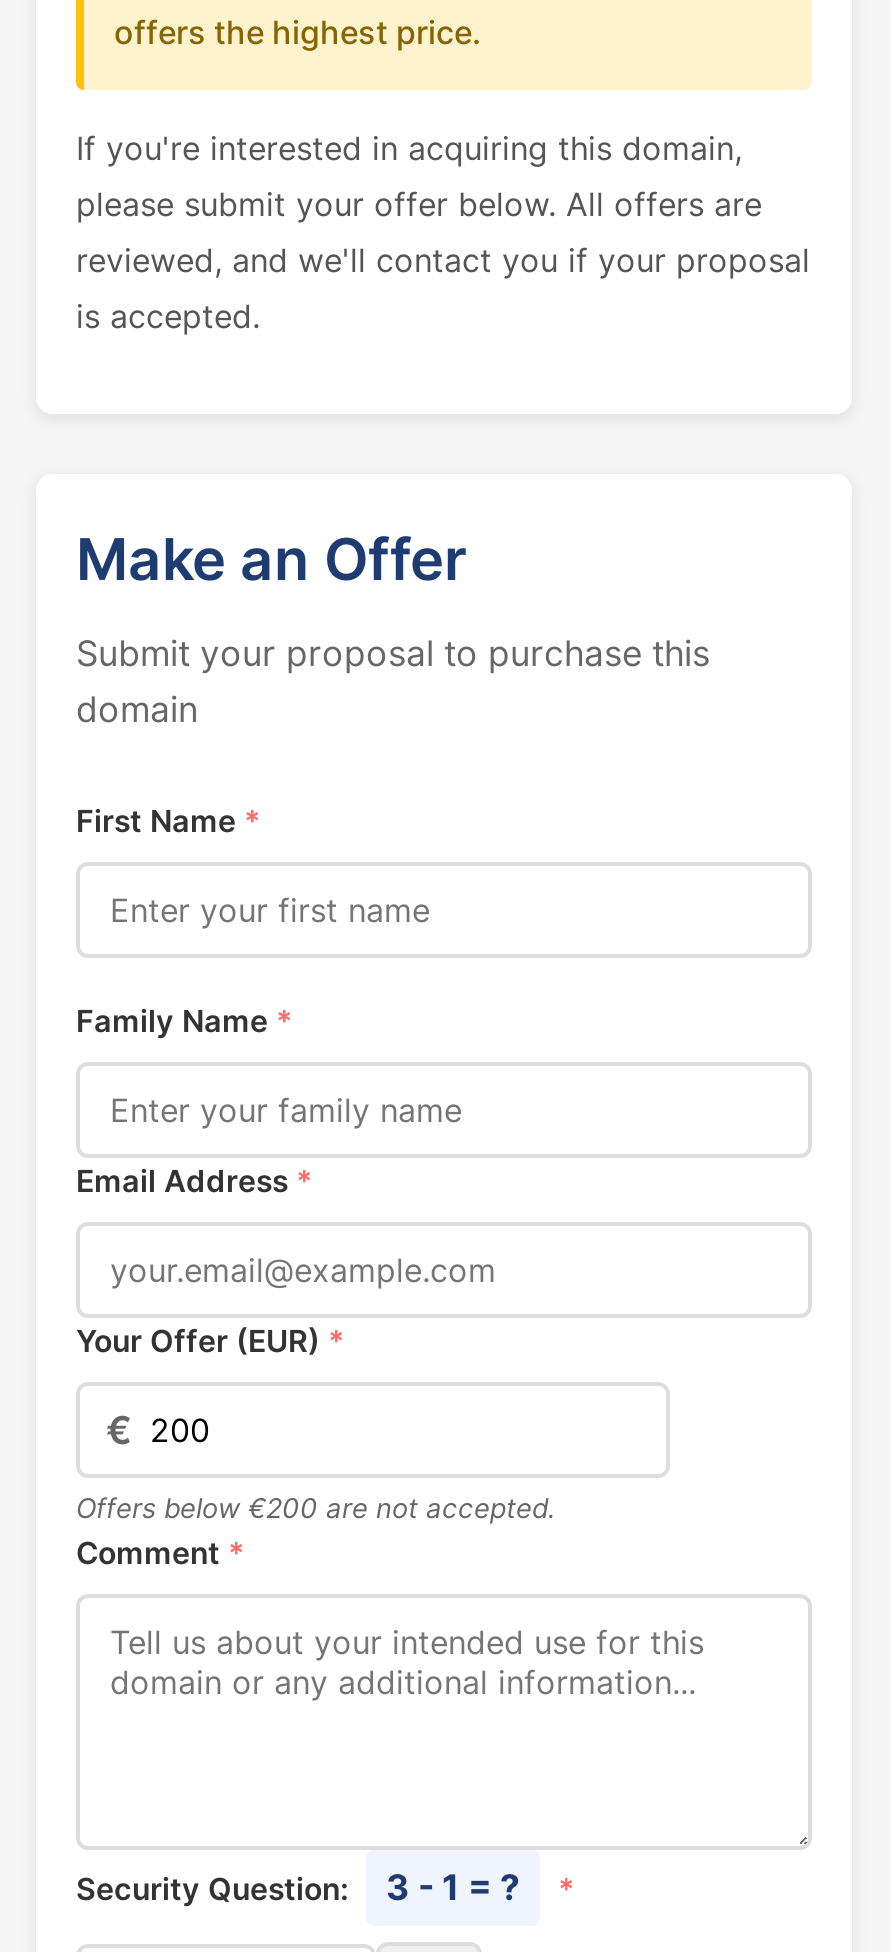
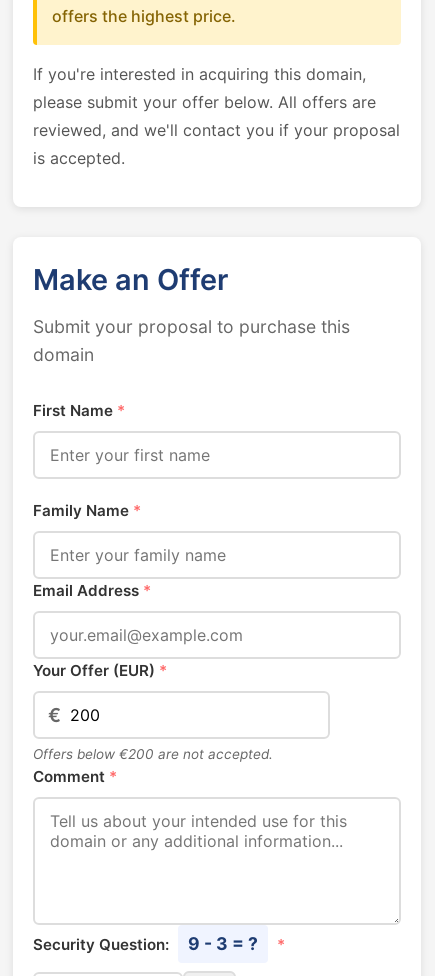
- 3 - 1 = ?
+ 9 - 3 = ?
